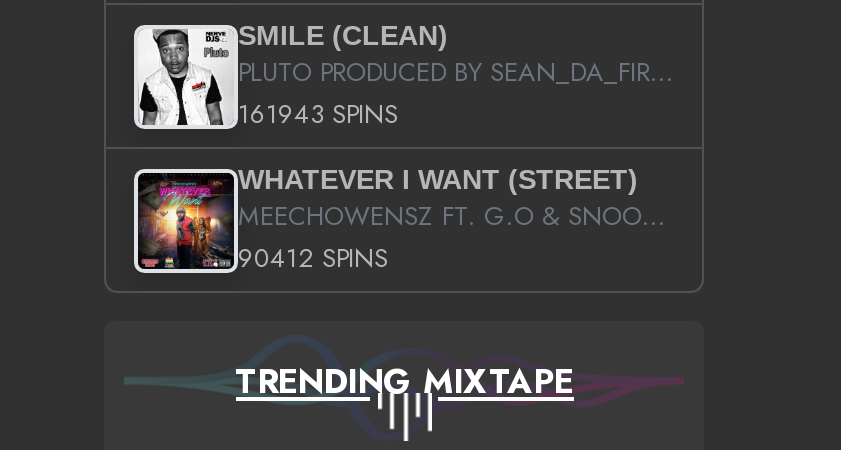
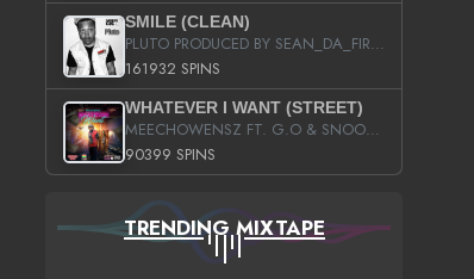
- 161943 SPINS
+ 161932 SPINS

- 90412 SPINS
+ 90399 SPINS
